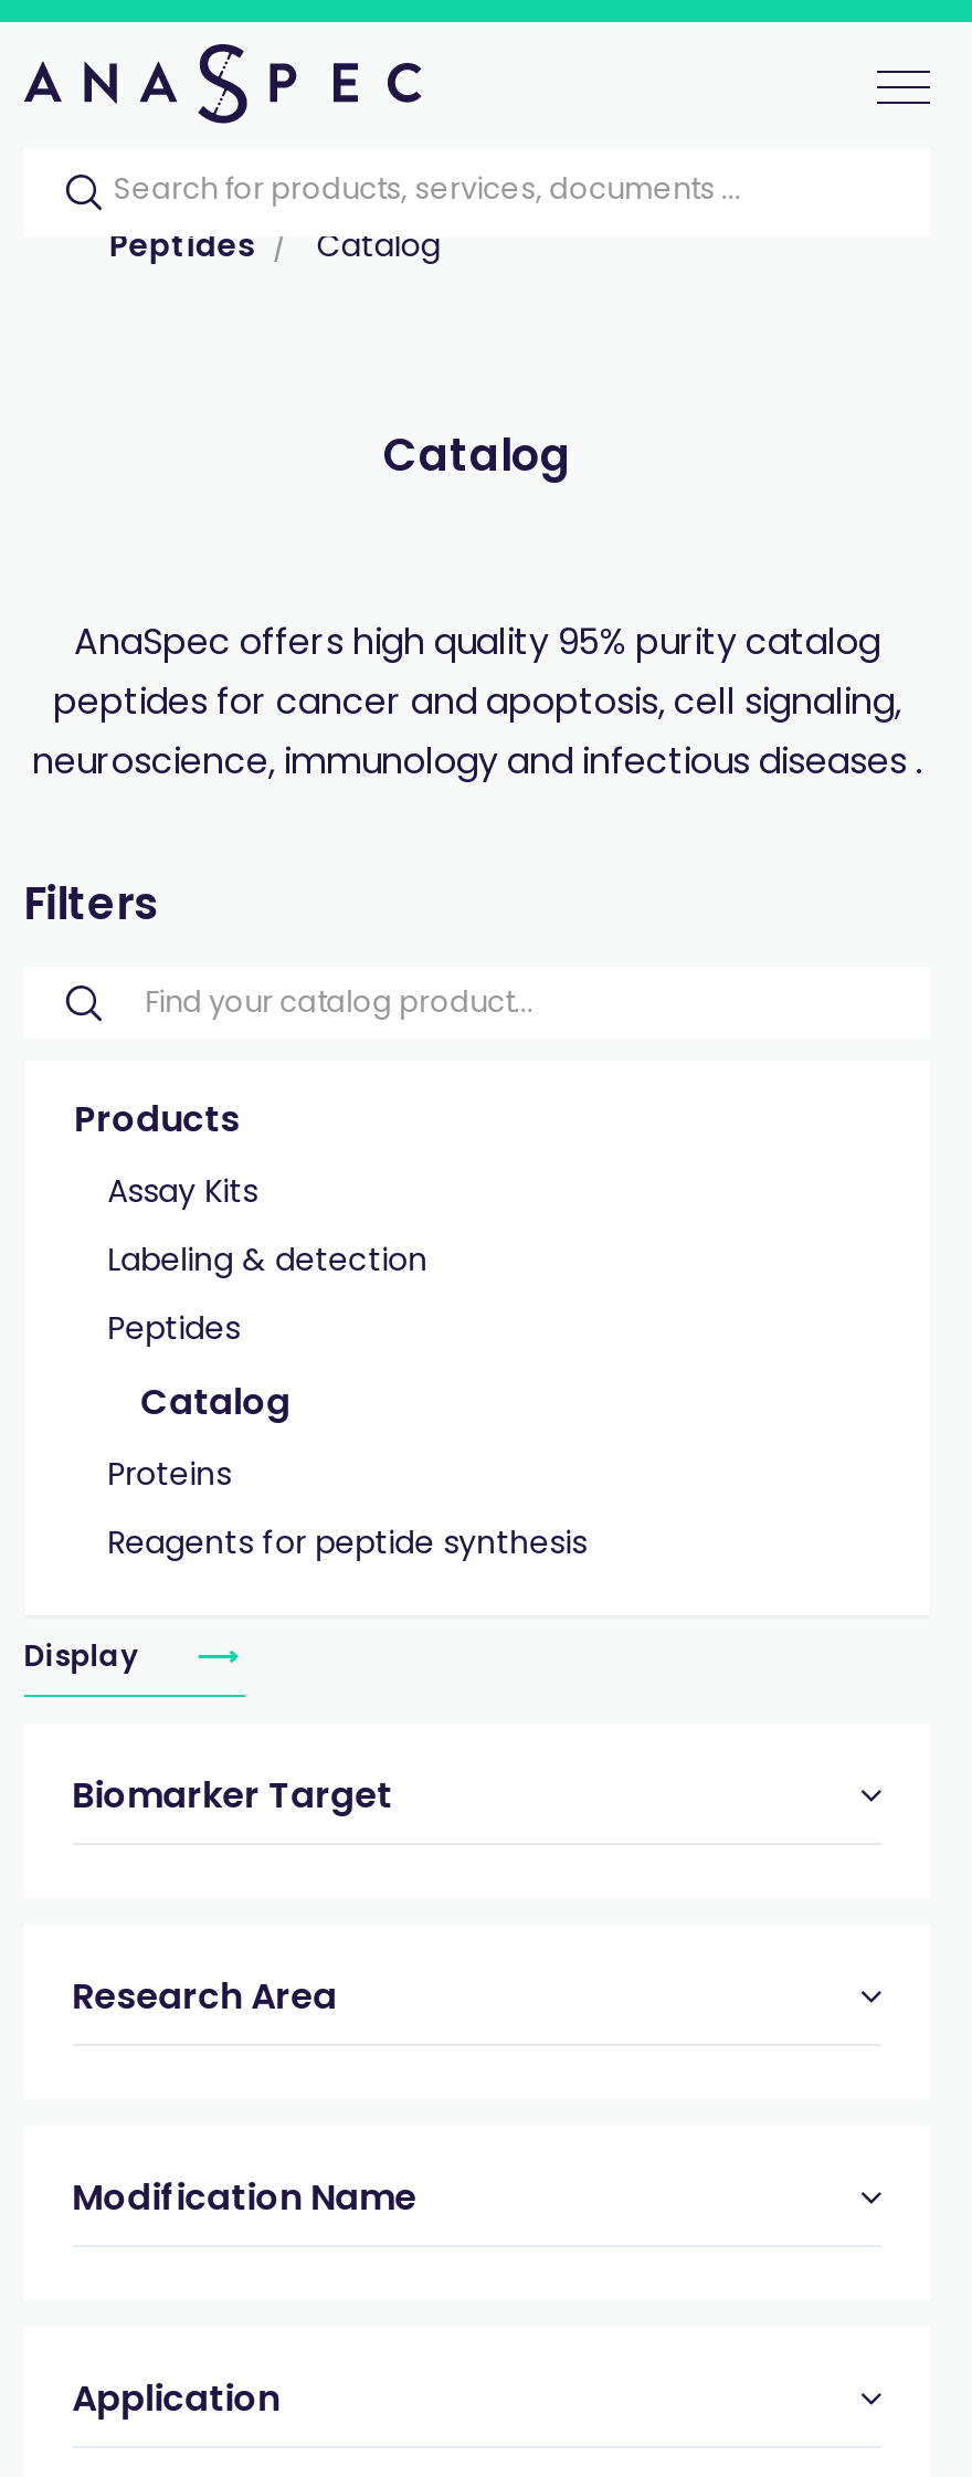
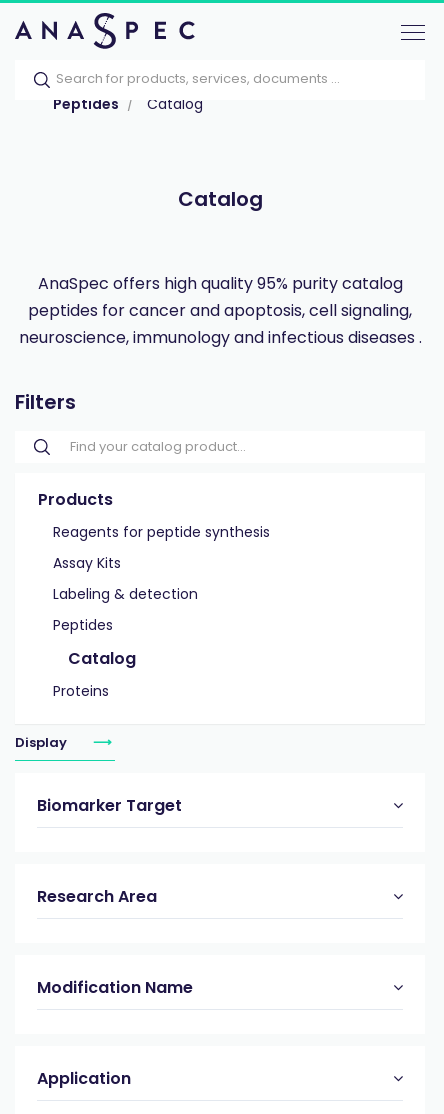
moved down: Assay Kits | Labeling & detection | Peptides | Catalog | Proteins

moved up: Reagents for peptide synthesis
